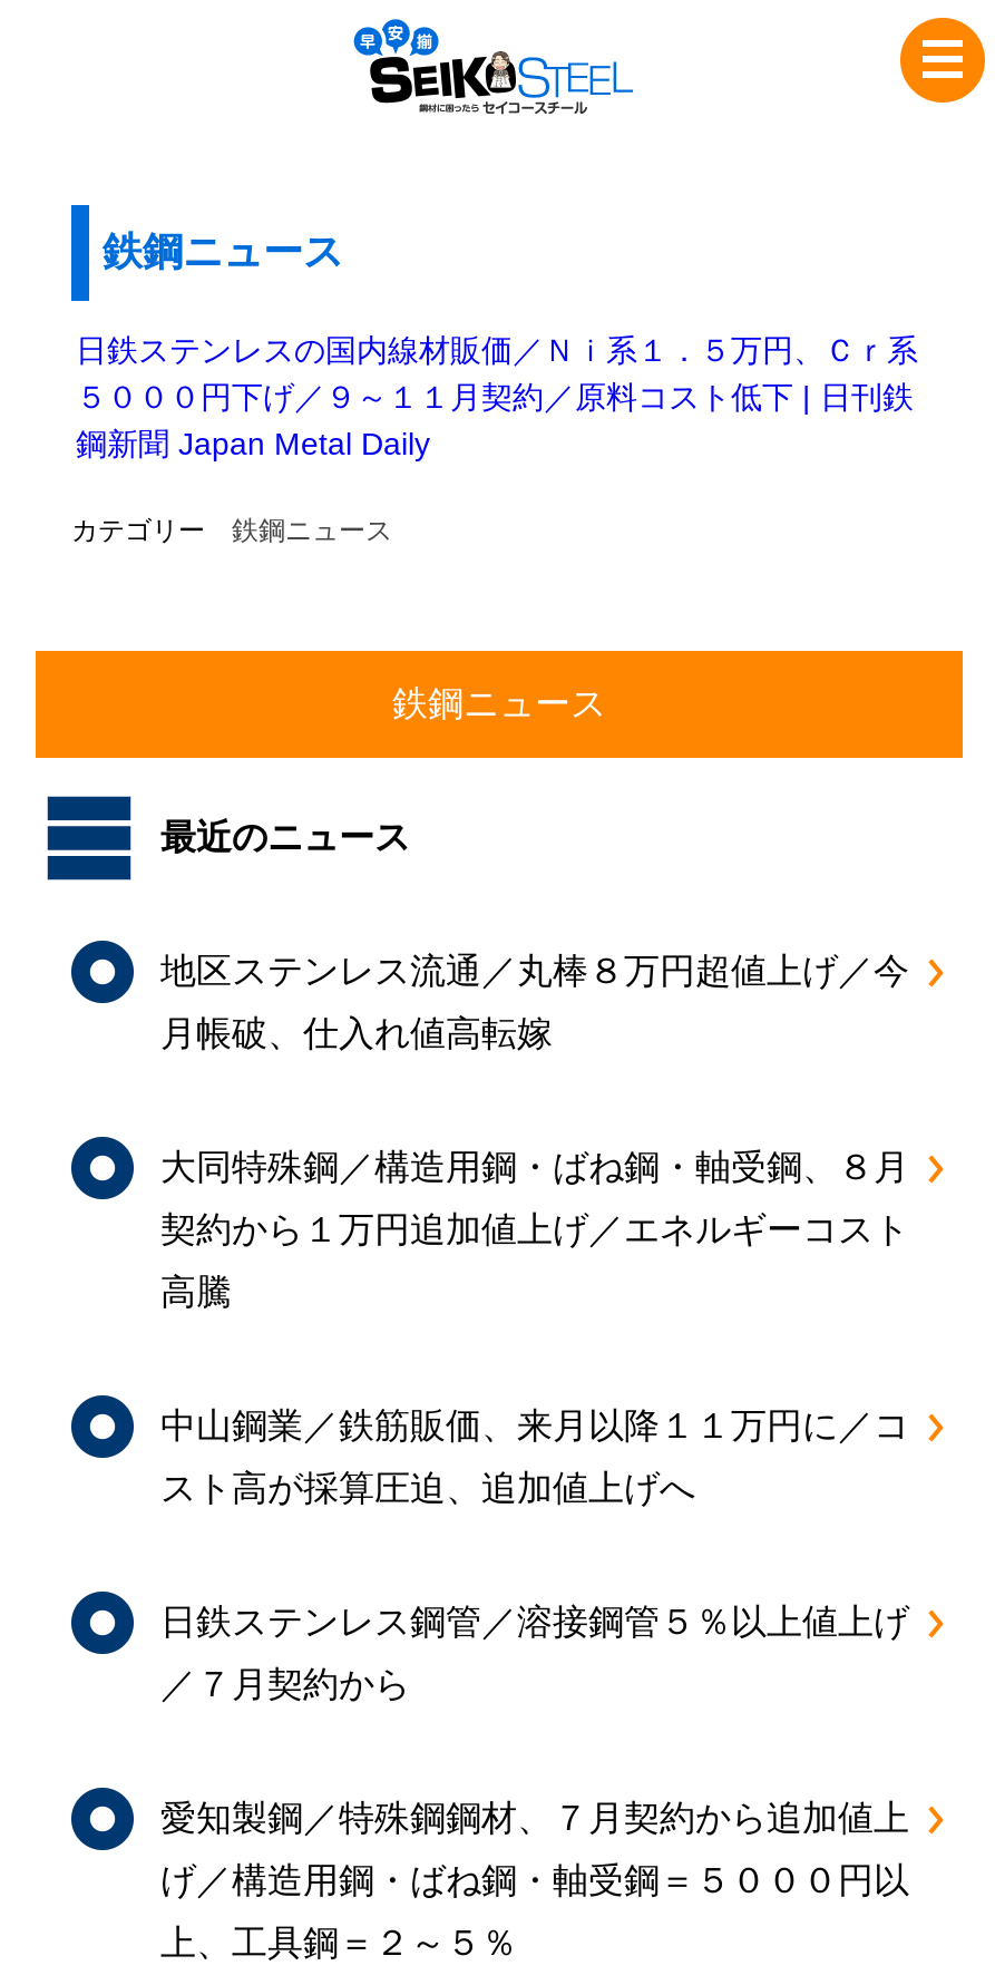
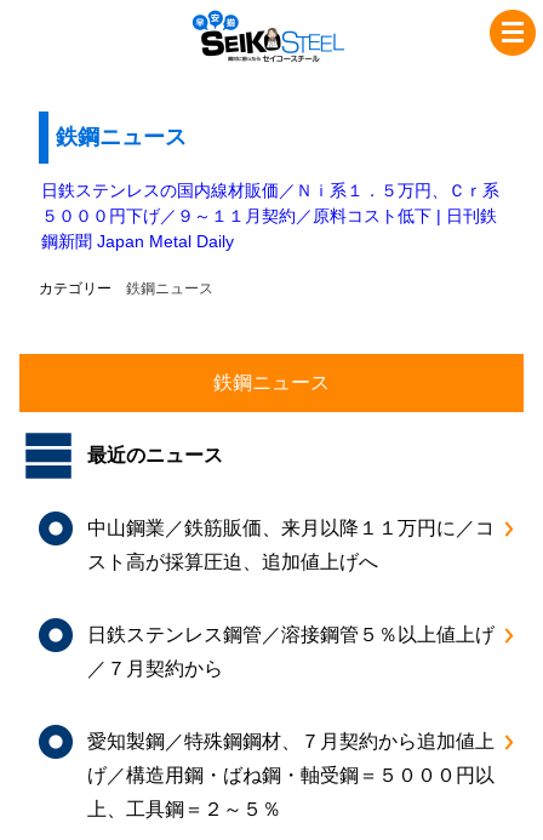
- 地区ステンレス流通／丸棒８万円超値上げ／今
- 月帳破、仕入れ値高転嫁

- 大同特殊鋼／構造用鋼・ばね鋼・軸受鋼、８月
- 契約から１万円追加値上げ／エネルギーコスト
- 高騰
